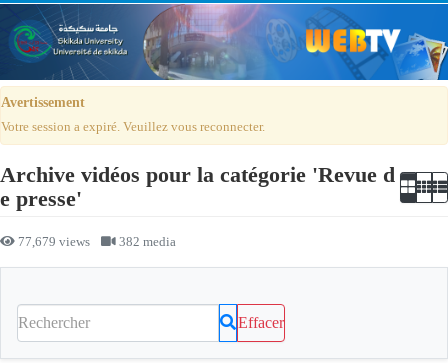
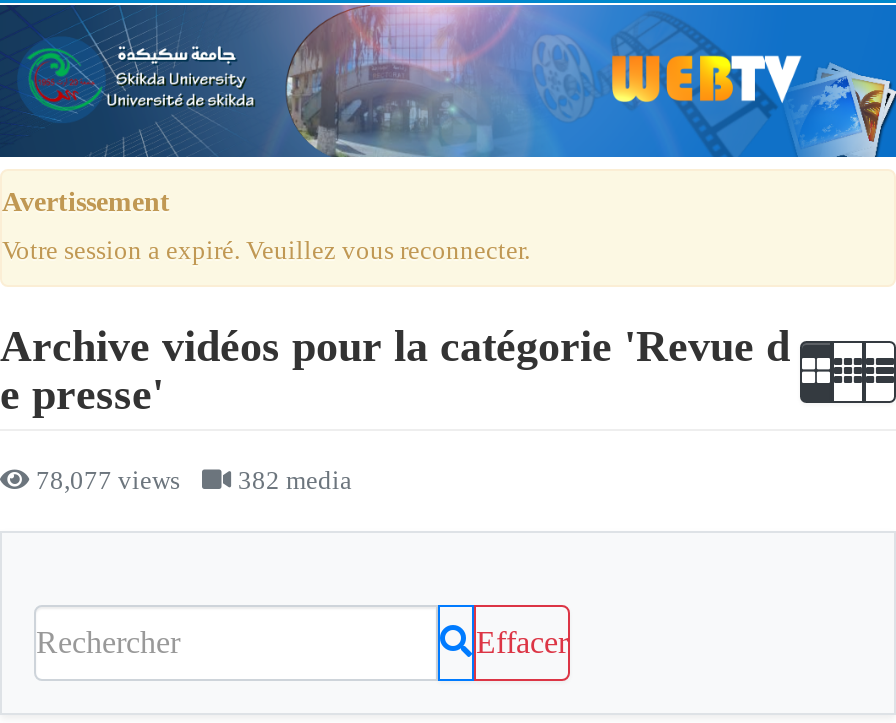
- 77,679 views
+ 78,077 views
